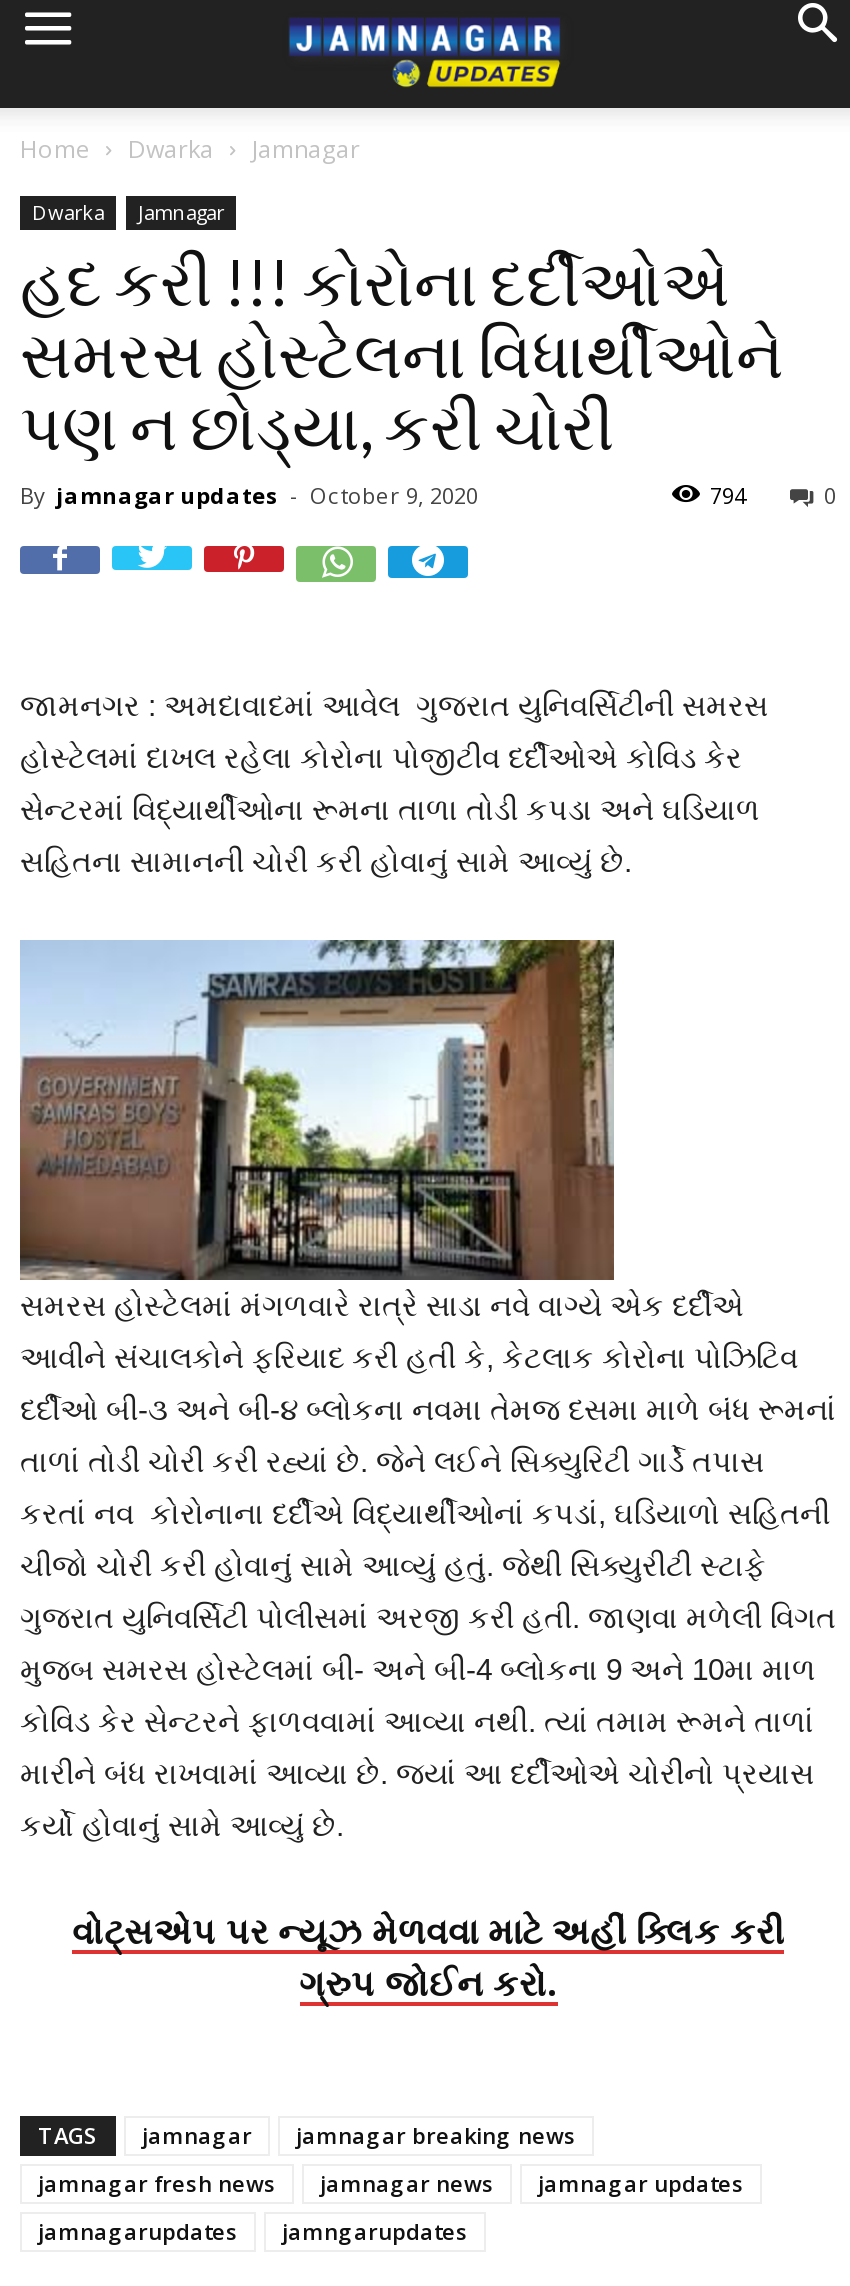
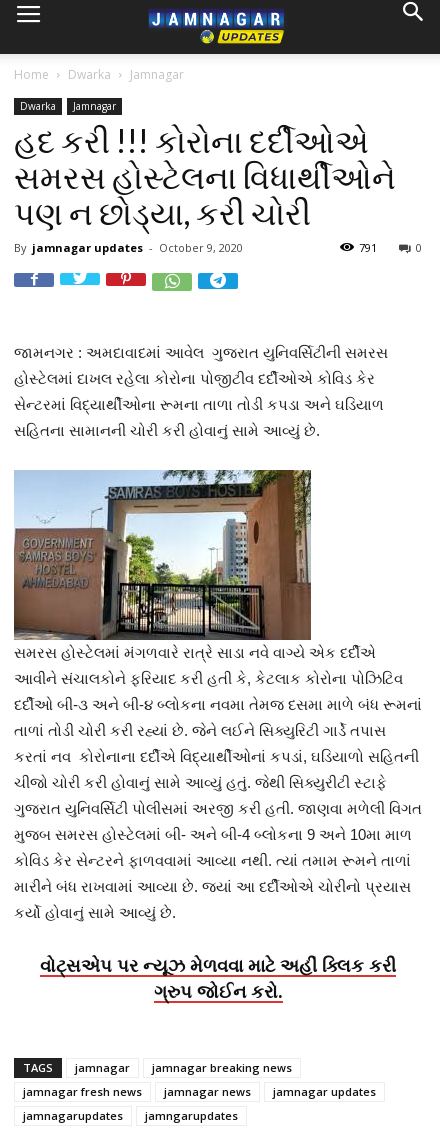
- 794
+ 791
